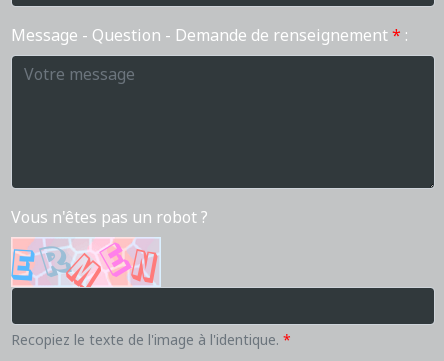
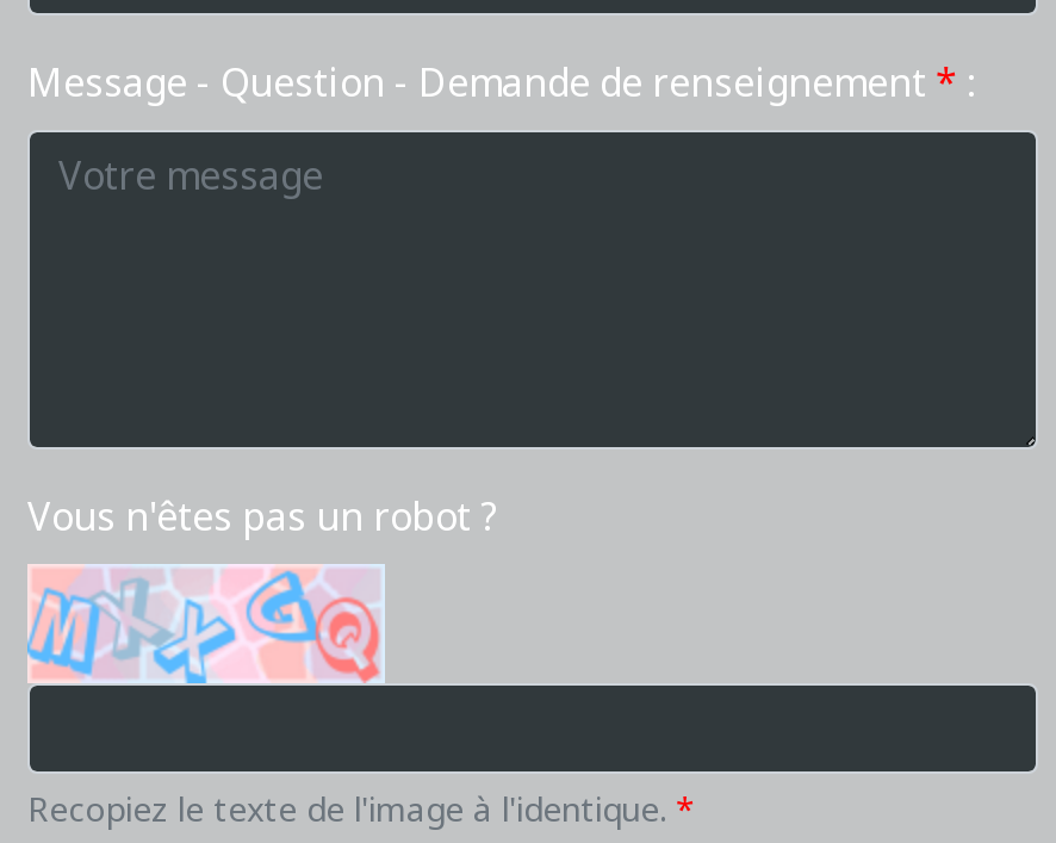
- [image]
+ [image]
